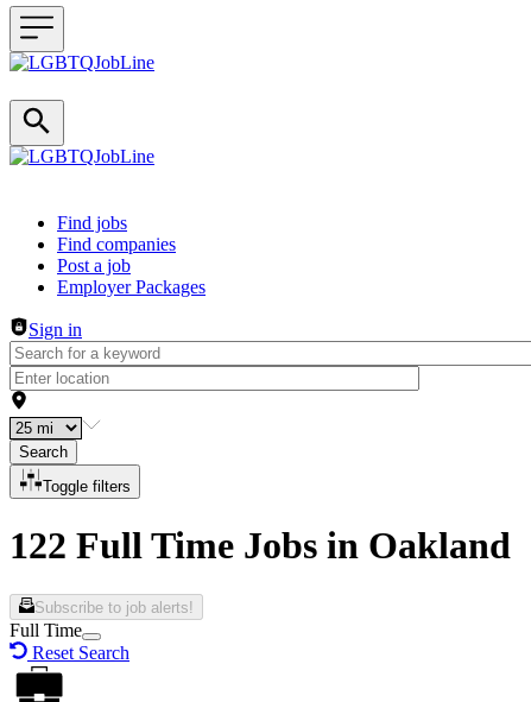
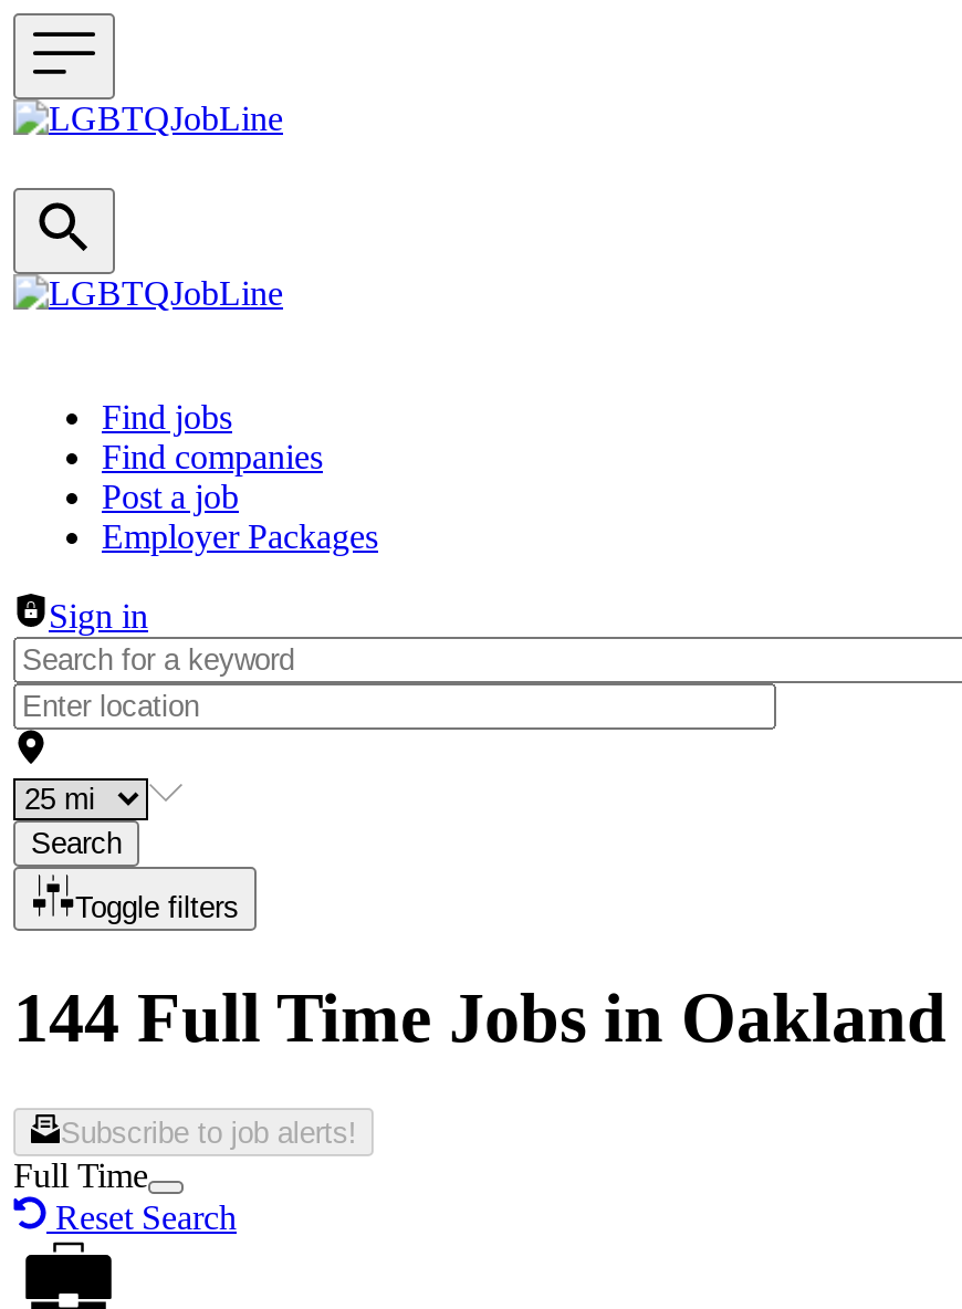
- 122 Full Time Jobs in Oakland
+ 144 Full Time Jobs in Oakland
